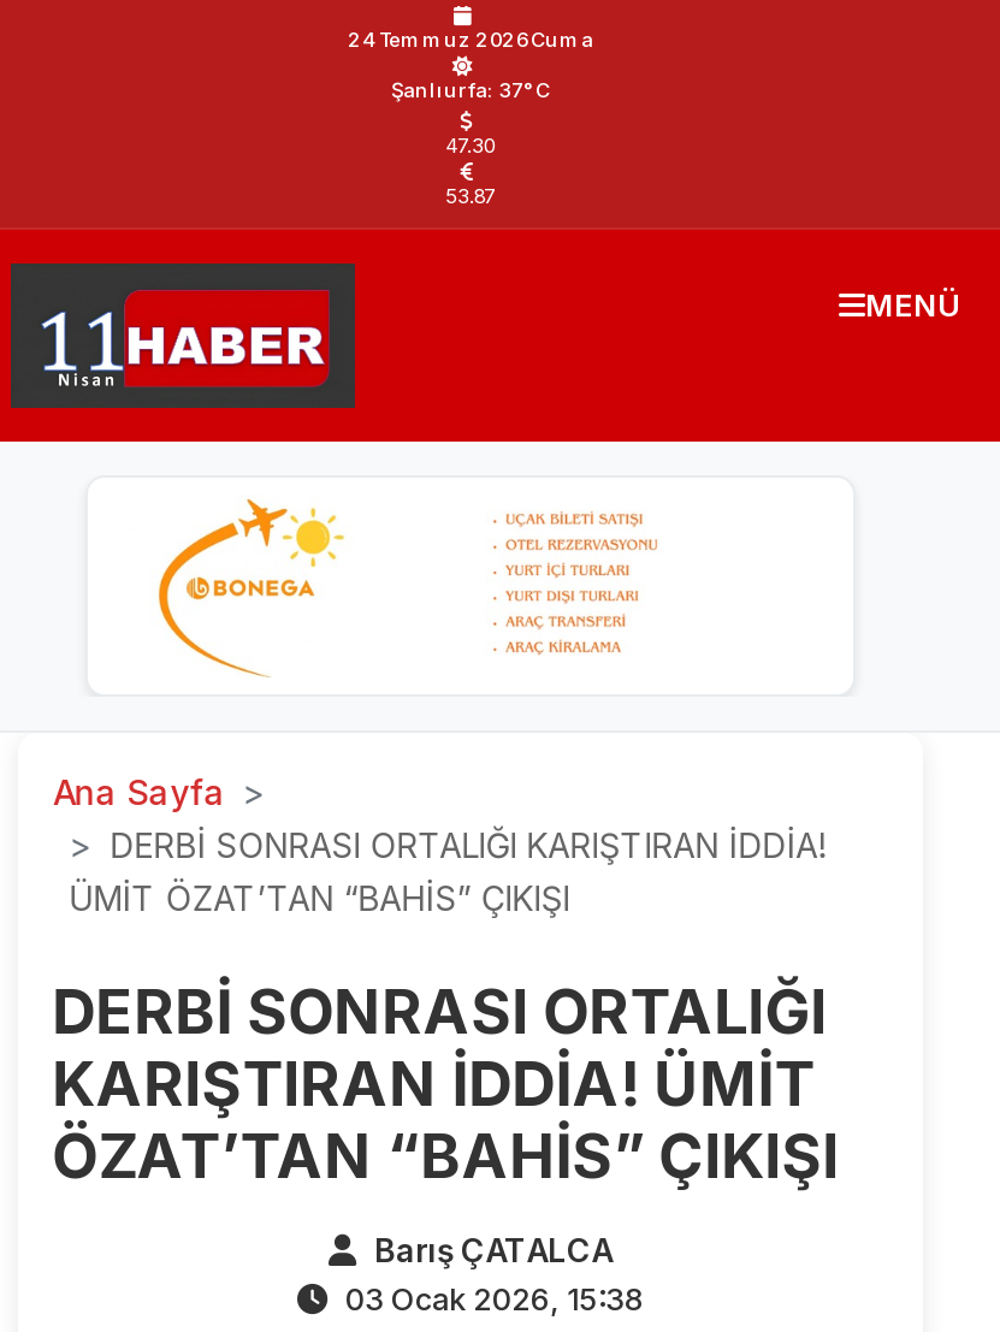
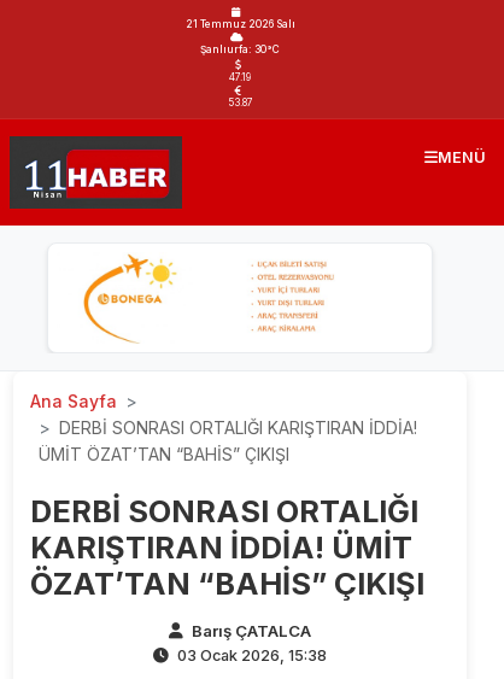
- 24 Temmuz 2026 Cuma
+ 21 Temmuz 2026 Salı

- Şanlıurfa: 37°C
+ Şanlıurfa: 30°C

- 47.30
+ 47.19
